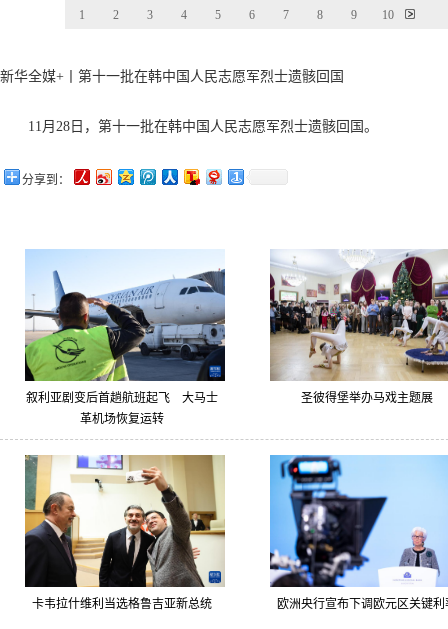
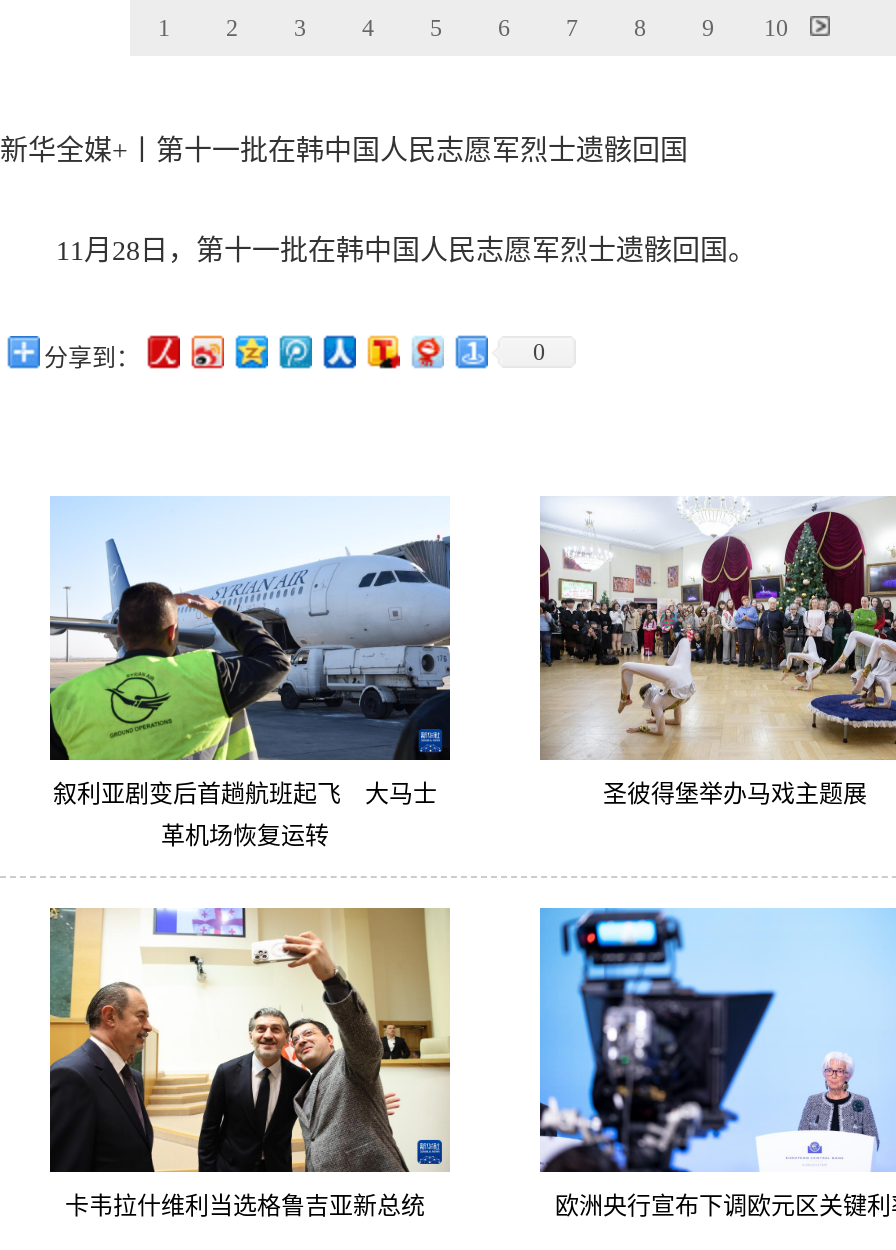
+ 0
